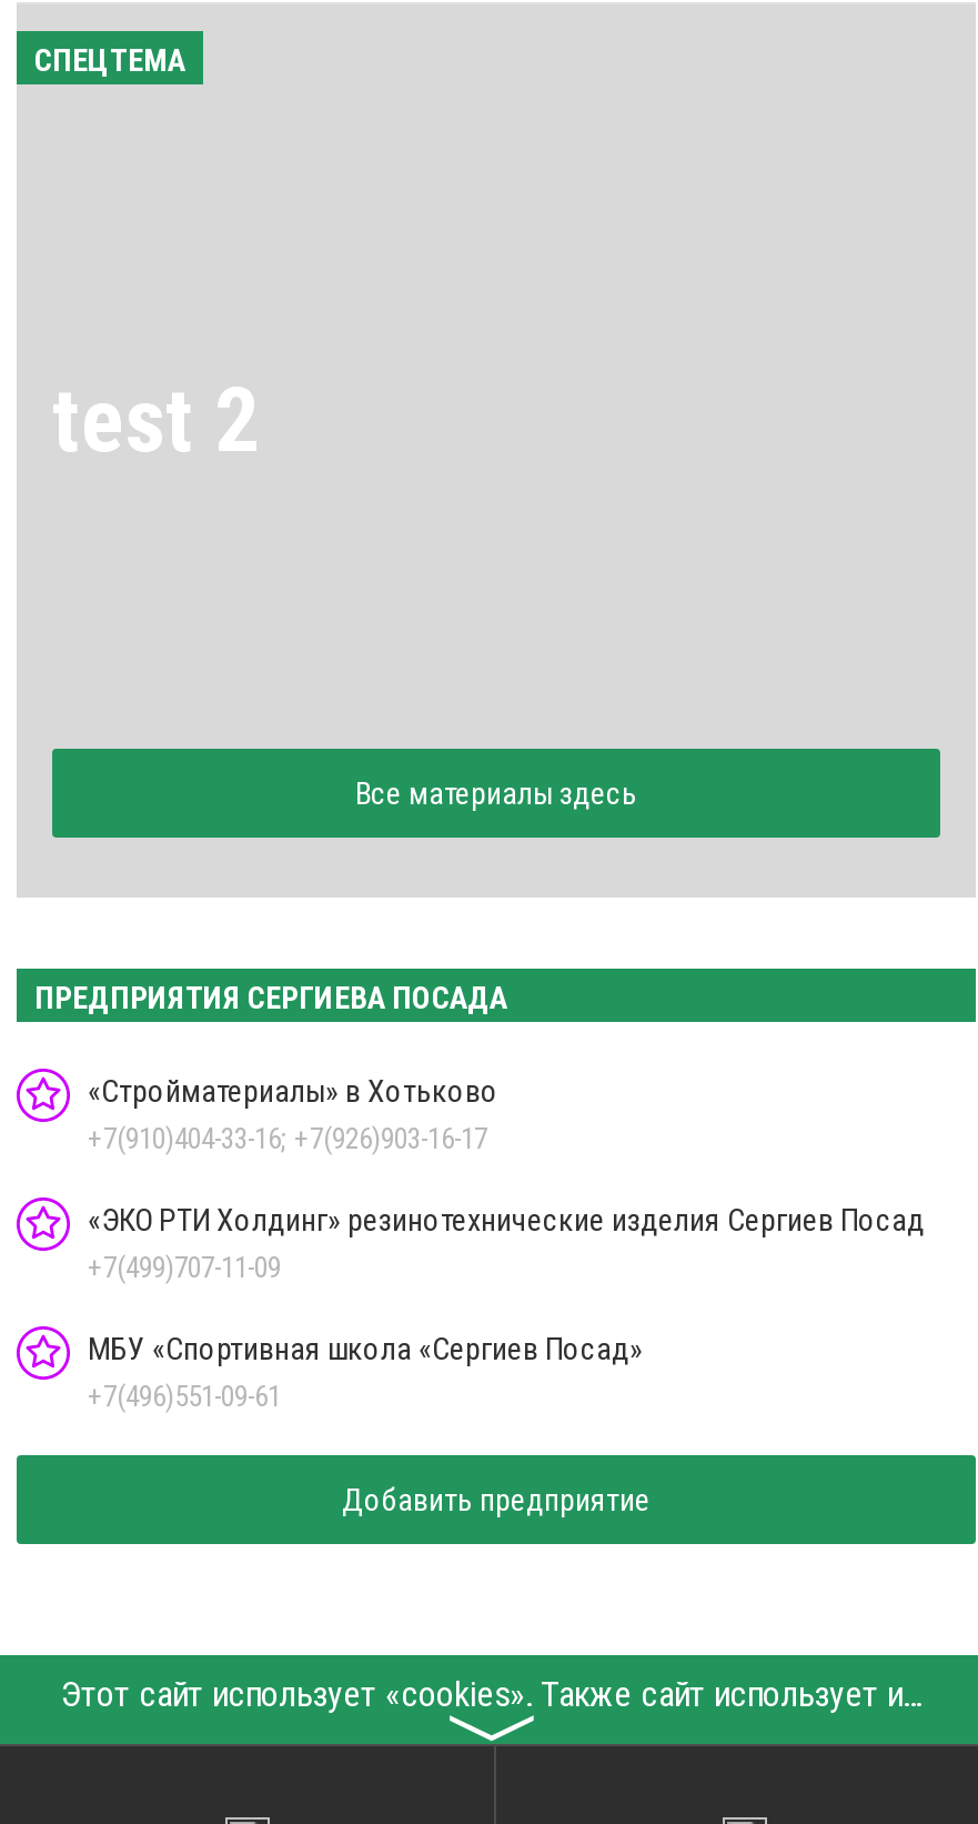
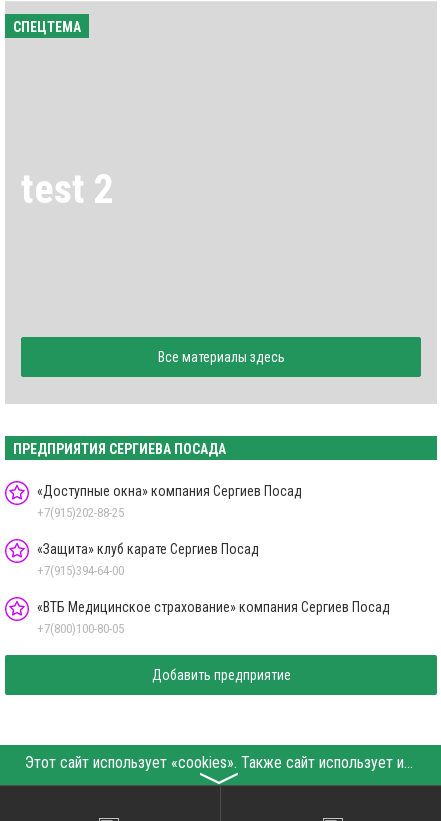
- «Стройматериалы» в Хотьково
- +7(910)404-33-16; +7(926)903-16-17
+ «Доступные окна» компания Сергиев Посад
+ +7(915)202-88-25

- «ЭКО РТИ Холдинг» резинотехнические изделия Сергиев Посад
- +7(499)707-11-09
+ «Защита» клуб карате Сергиев Посад
+ +7(915)394-64-00

- МБУ «Спортивная школа «Сергиев Посад»
- +7(496)551-09-61
+ «ВТБ Медицинское страхование» компания Сергиев Посад
+ +7(800)100-80-05
